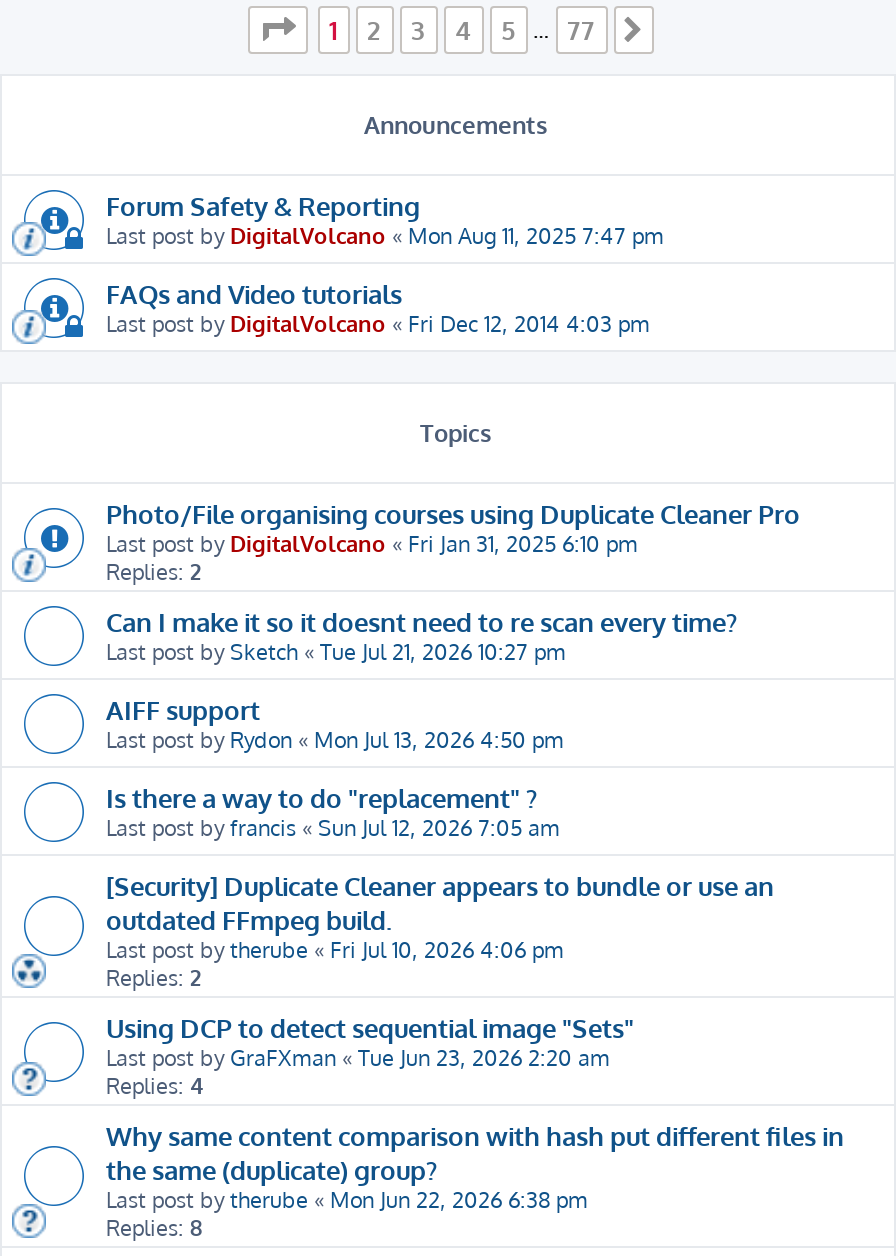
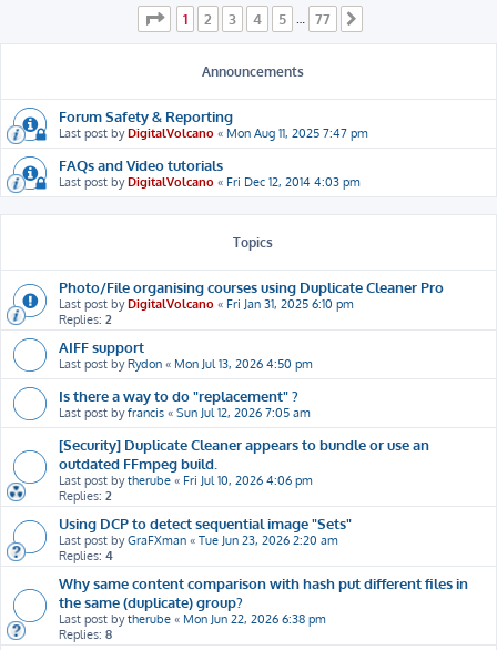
- Can I make it so it doesnt need to re scan every time?
- Last post by Sketch «Tue Jul 21, 2026 10:27 pm
